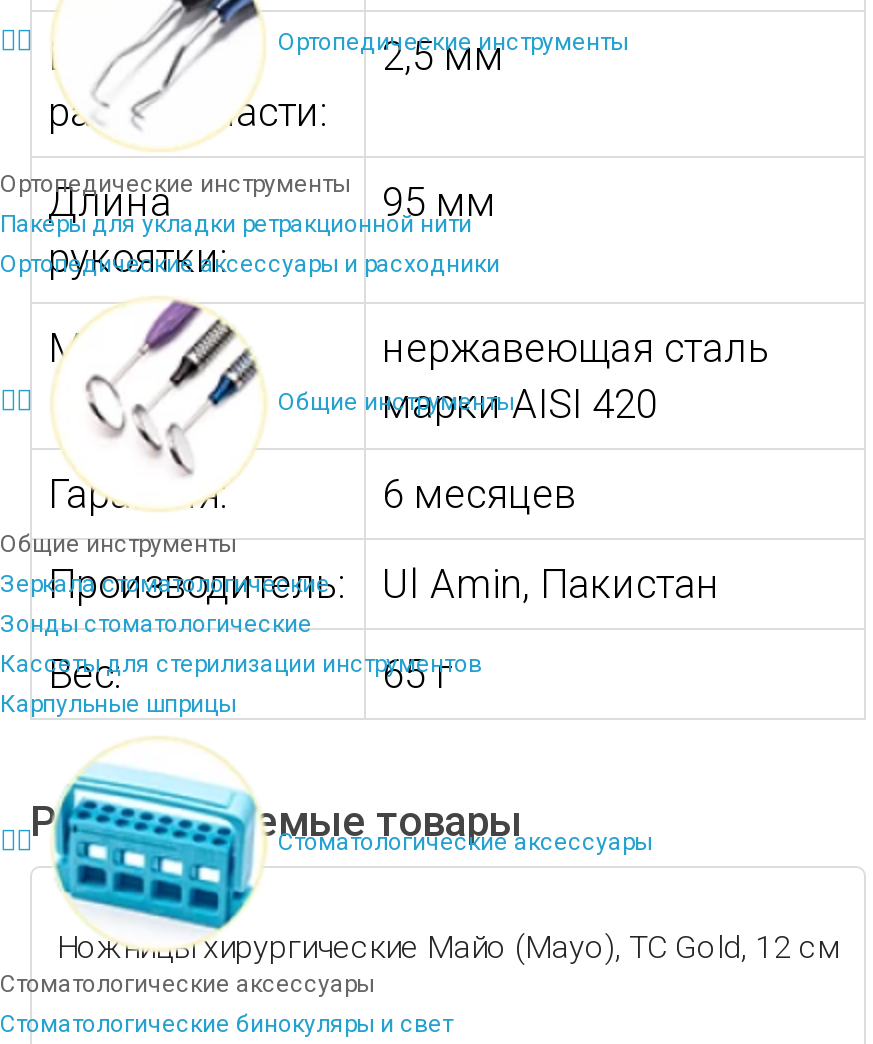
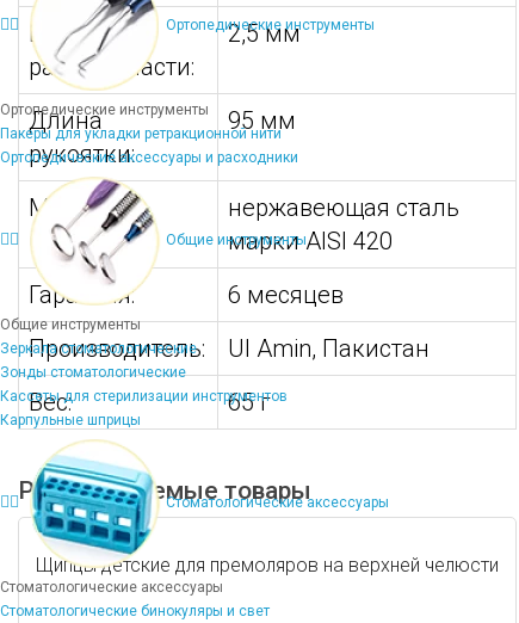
- Ножницы хирургические Майо (Mayo), TC Gold, 12 см
+ Щипцы детские для премоляров на верхней челюсти
